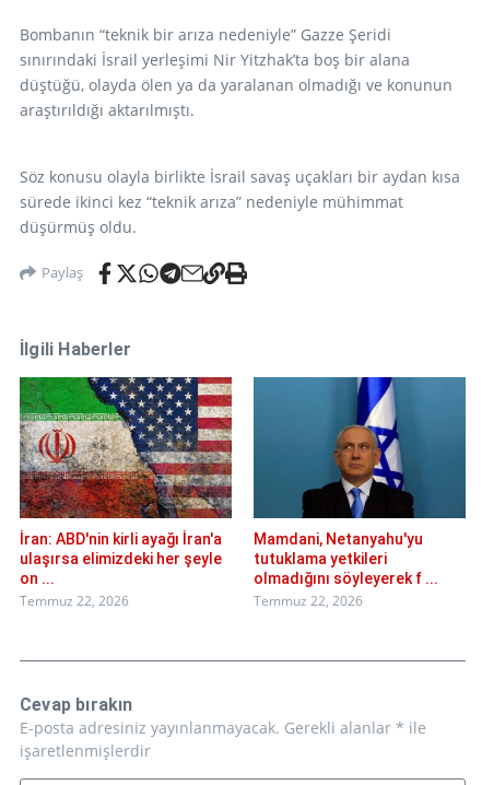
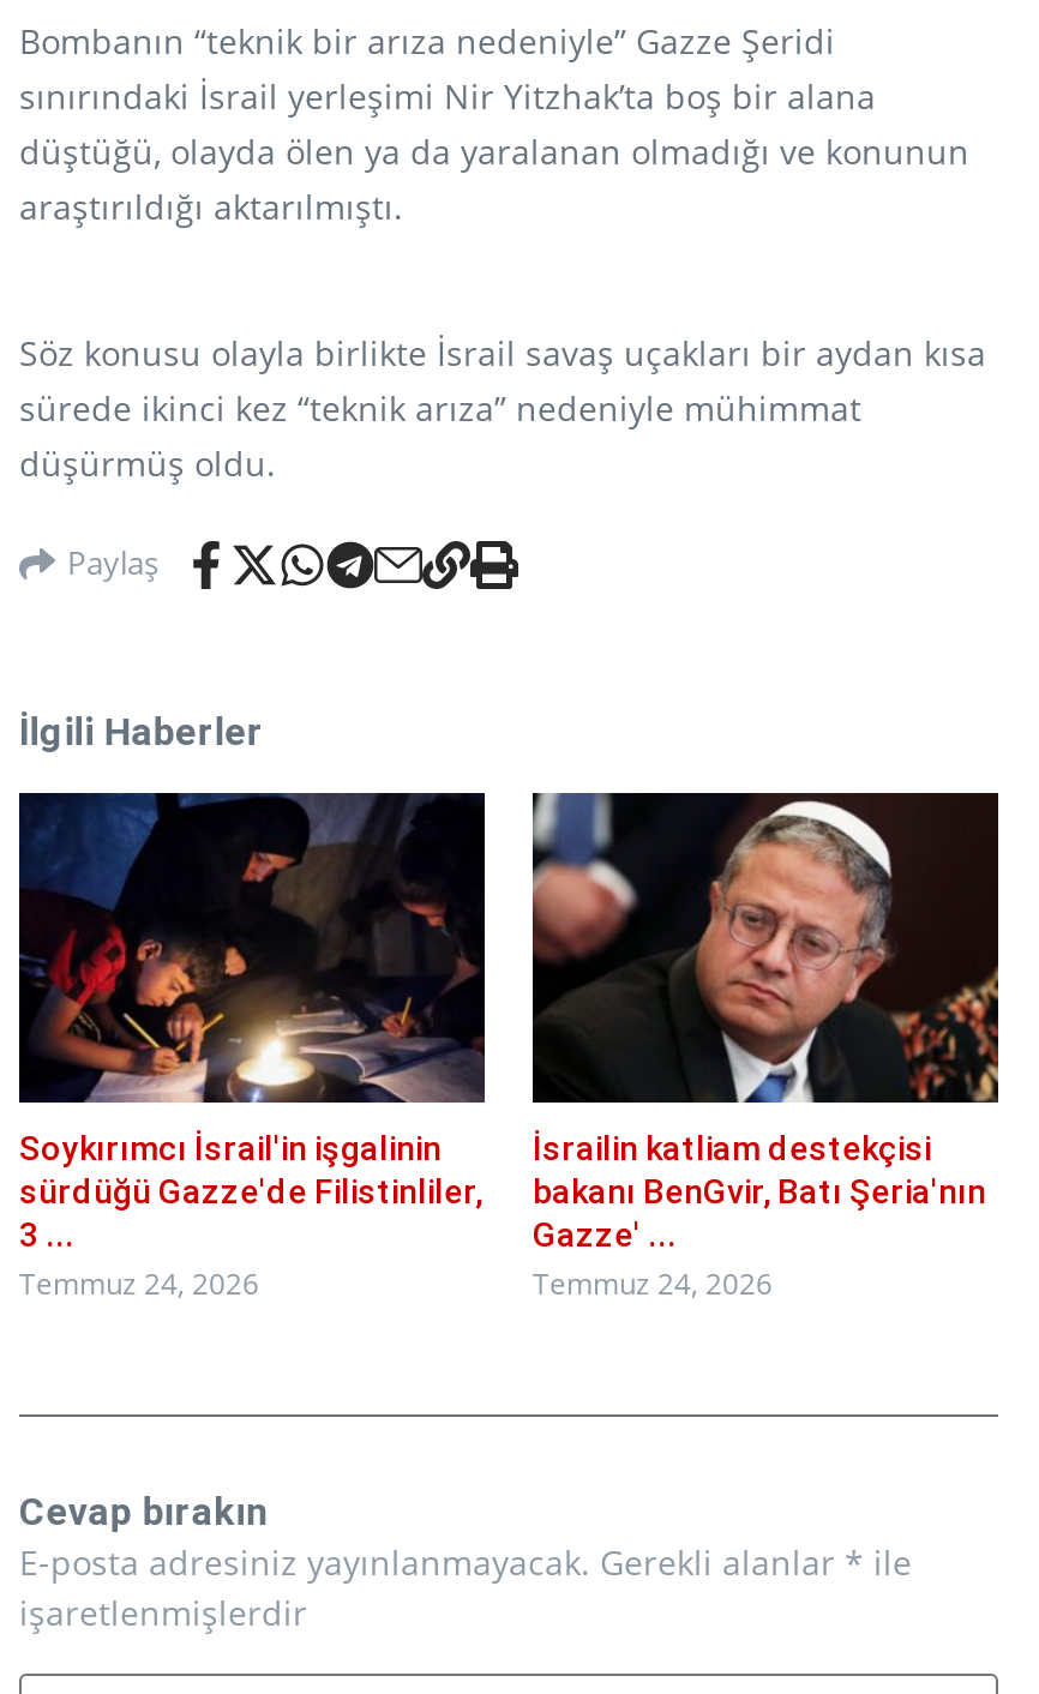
- [image]
- İran: ABD'nin kirli ayağı İran'a
- ulaşırsa elimizdeki her şeyle
- on ...
- Temmuz 22, 2026
+ [image]
+ Soykırımcı İsrail'in işgalinin
+ sürdüğü Gazze'de Filistinliler,
+ 3 ...
+ Temmuz 24, 2026

- [image]
- Mamdani, Netanyahu'yu
- tutuklama yetkileri
- olmadığını söyleyerek f ...
- Temmuz 22, 2026
+ [image]
+ İsrailin katliam destekçisi
+ bakanı BenGvir, Batı Şeria'nın
+ Gazze' ...
+ Temmuz 24, 2026
